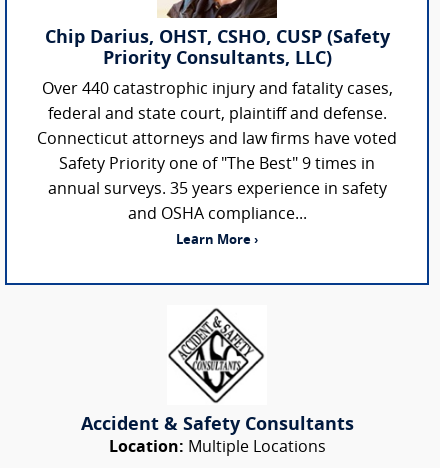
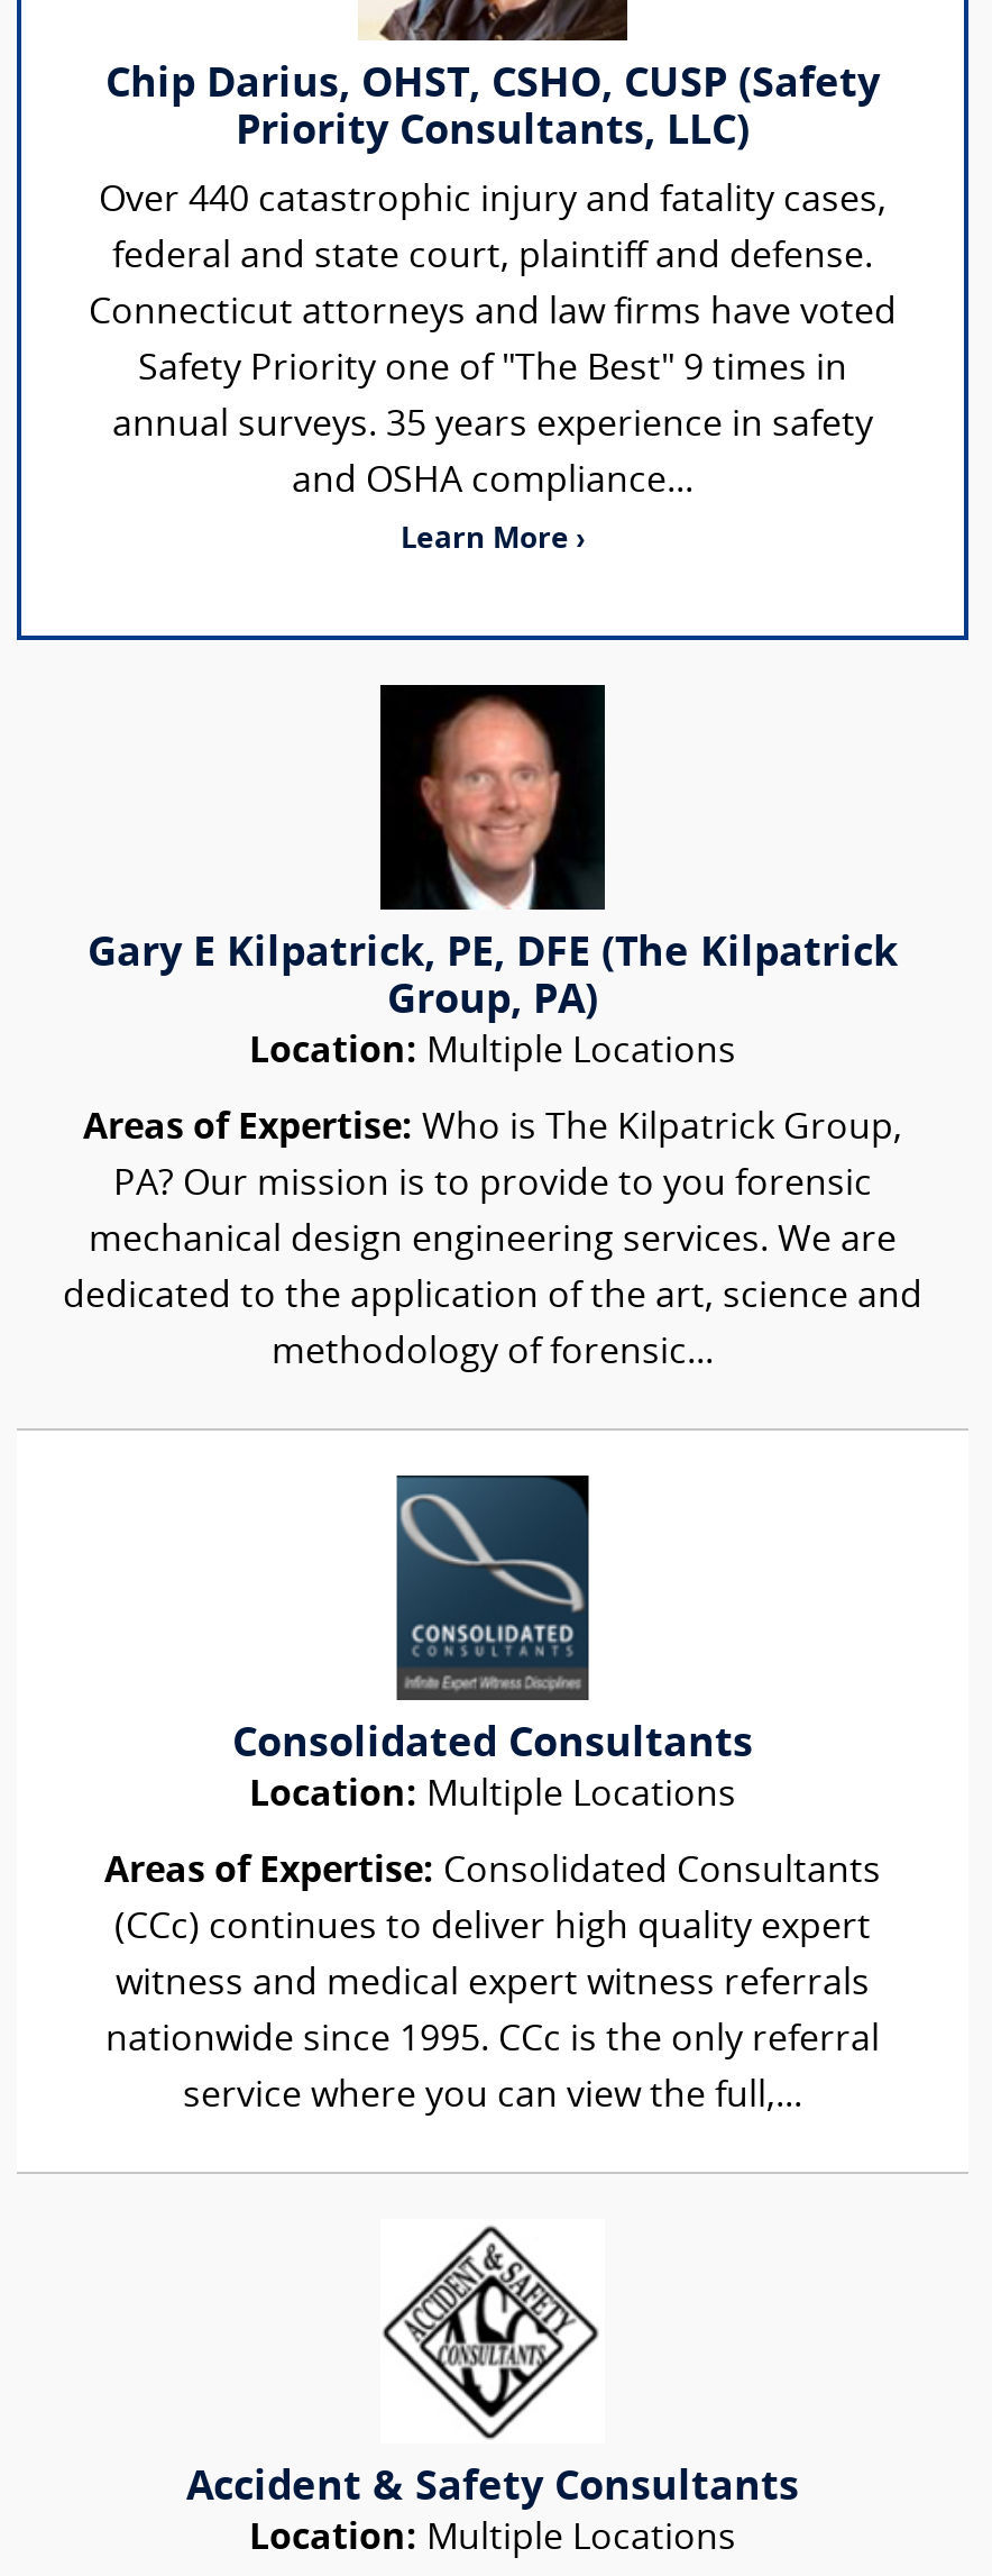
+ [image]
+ Gary E Kilpatrick, PE, DFE (The Kilpatrick
+ Group, PA)
+ Location: Multiple Locations
+ Areas of Expertise: Who is The Kilpatrick Group,
+ PA? Our mission is to provide to you forensic
+ mechanical design engineering services. We are
+ dedicated to the application of the art, science and
+ methodology of forensic...

+ [image]
+ Consolidated Consultants
+ Location: Multiple Locations
+ Areas of Expertise: Consolidated Consultants
+ (CCc) continues to deliver high quality expert
+ witness and medical expert witness referrals
+ nationwide since 1995. CCc is the only referral
+ service where you can view the full,...
